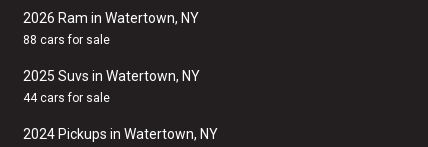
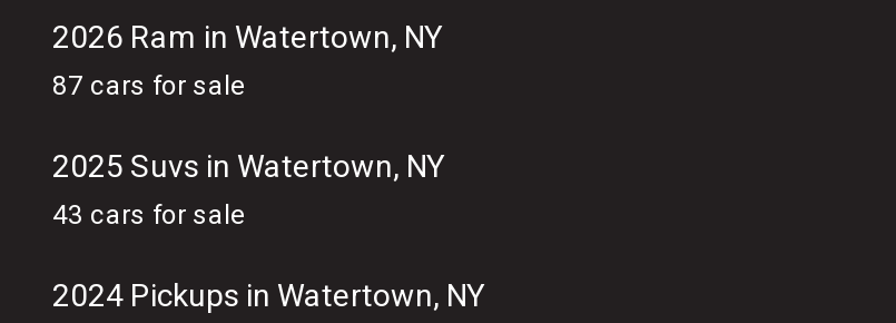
- 88 cars for sale
+ 87 cars for sale

- 44 cars for sale
+ 43 cars for sale
